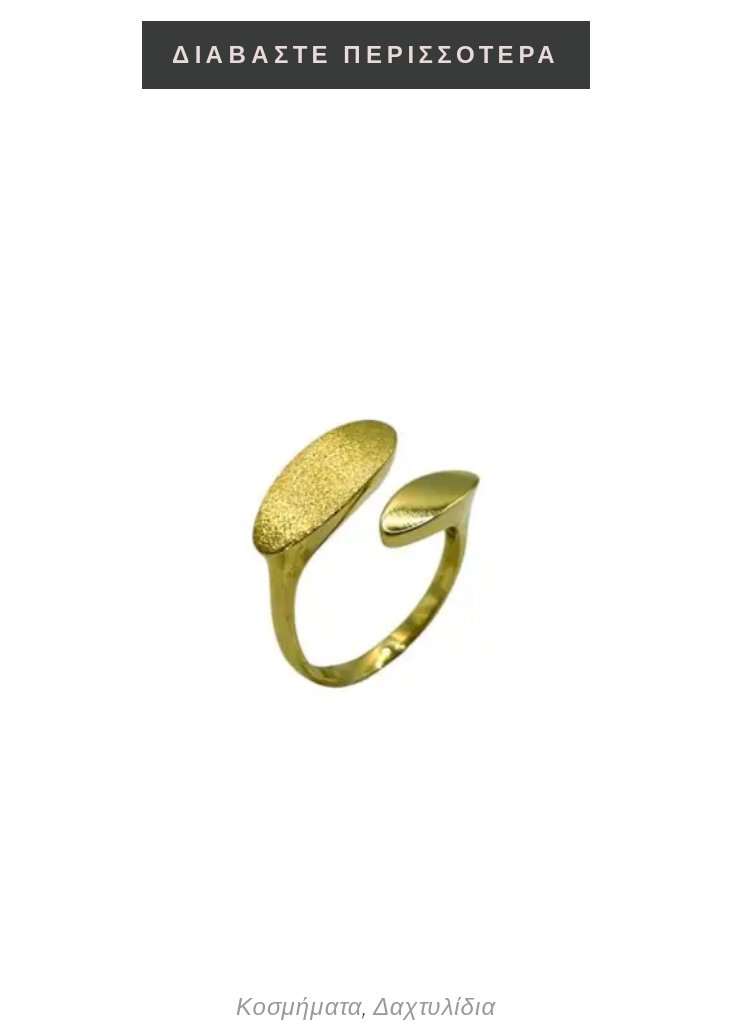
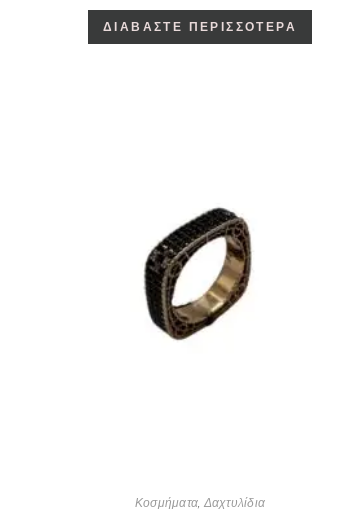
- [image]
+ [image]
